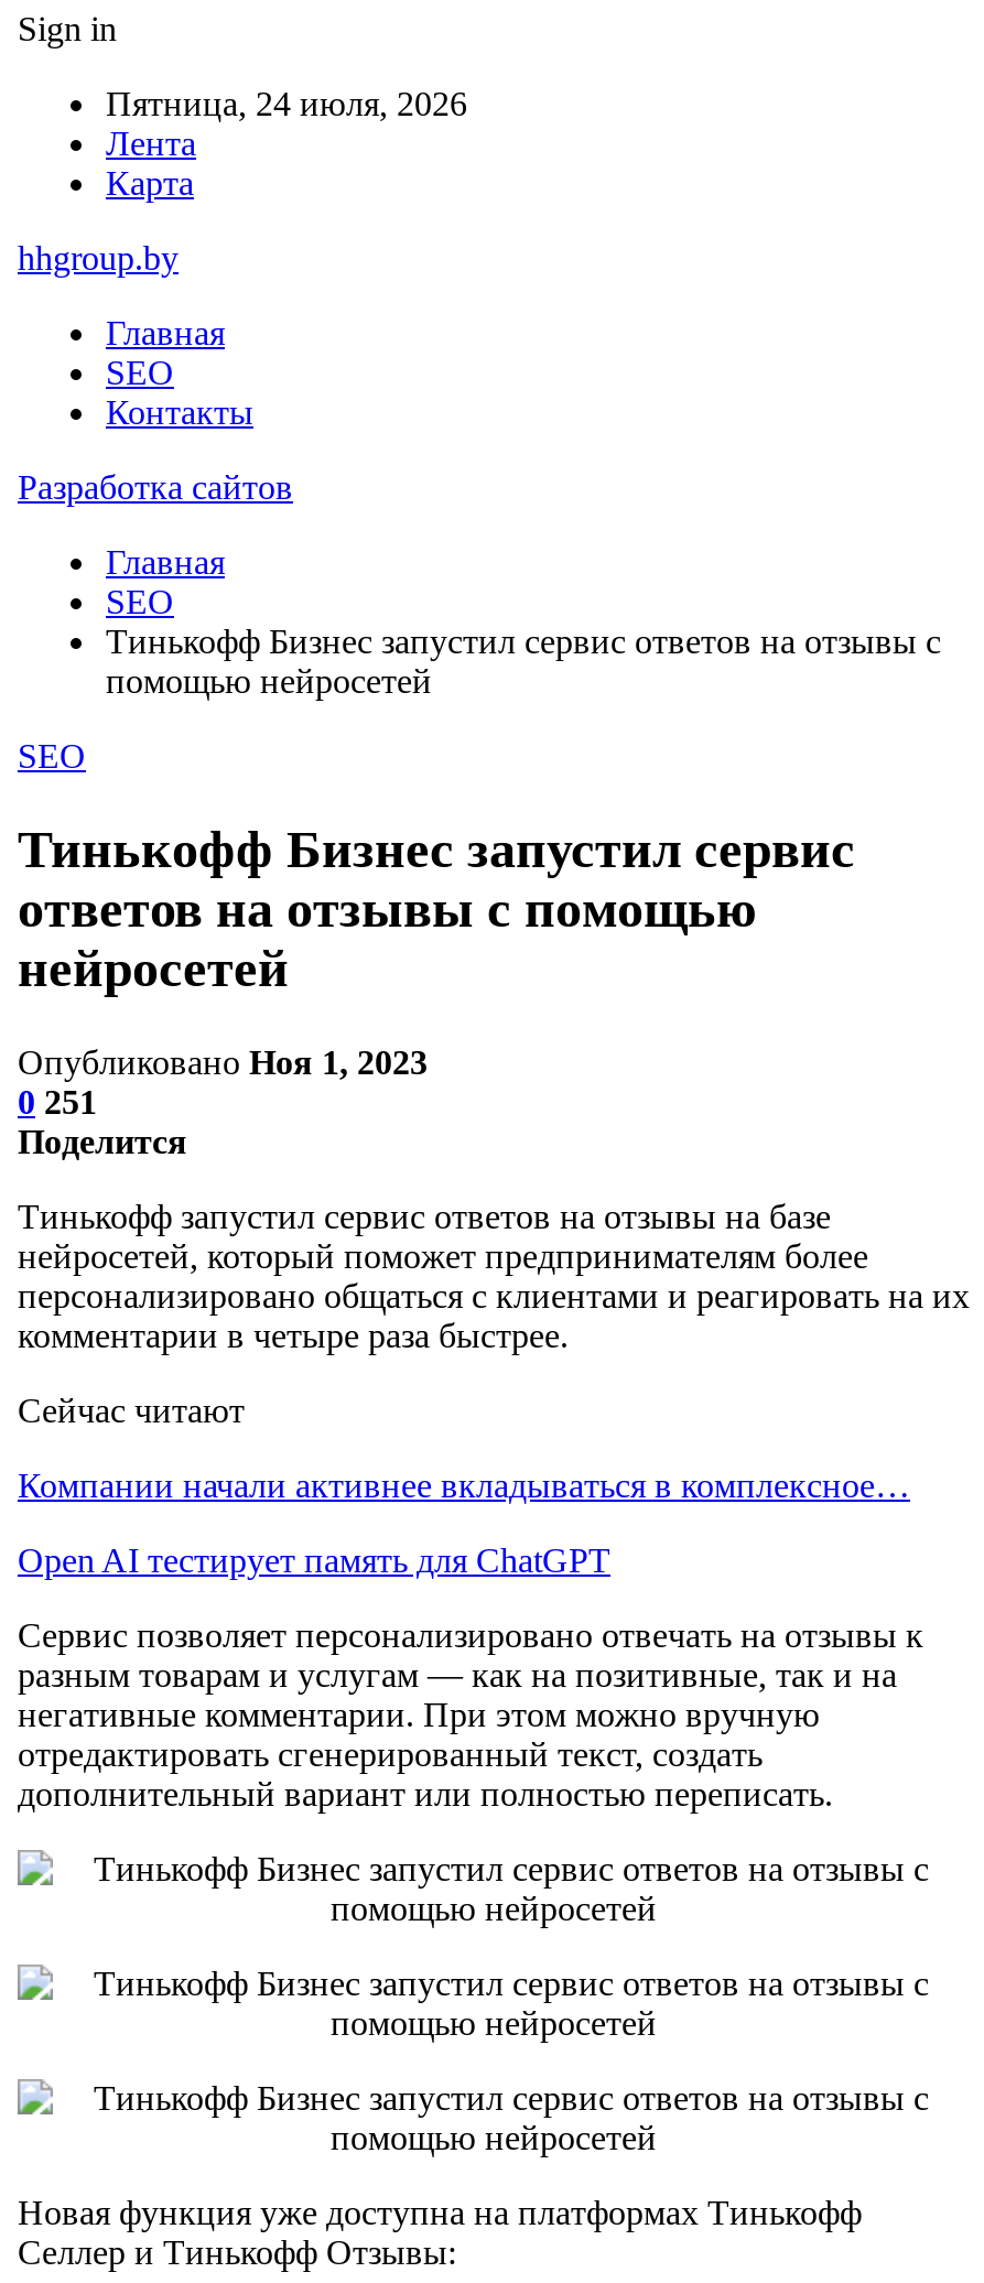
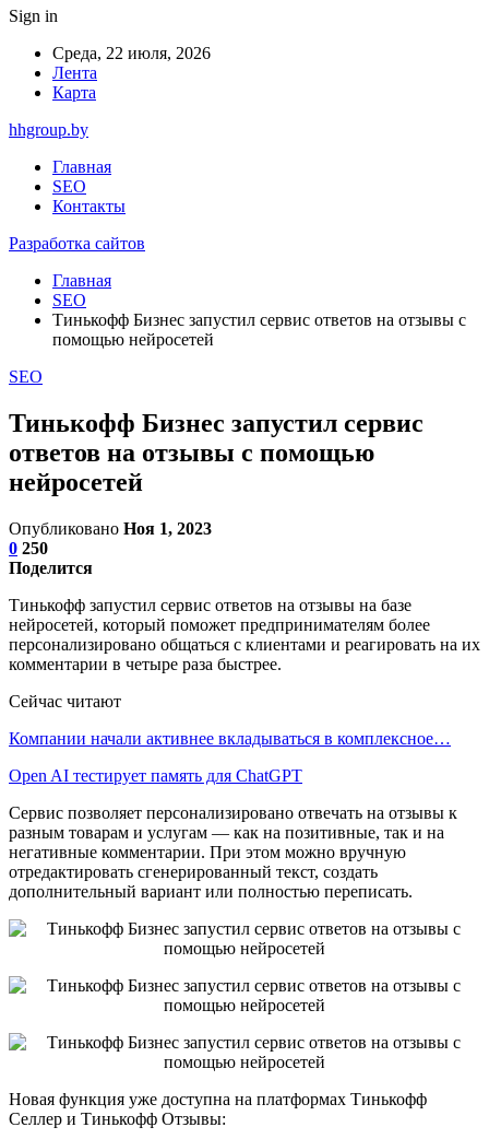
- Пятница, 24 июля, 2026
+ Среда, 22 июля, 2026

- 0 251
+ 0 250
